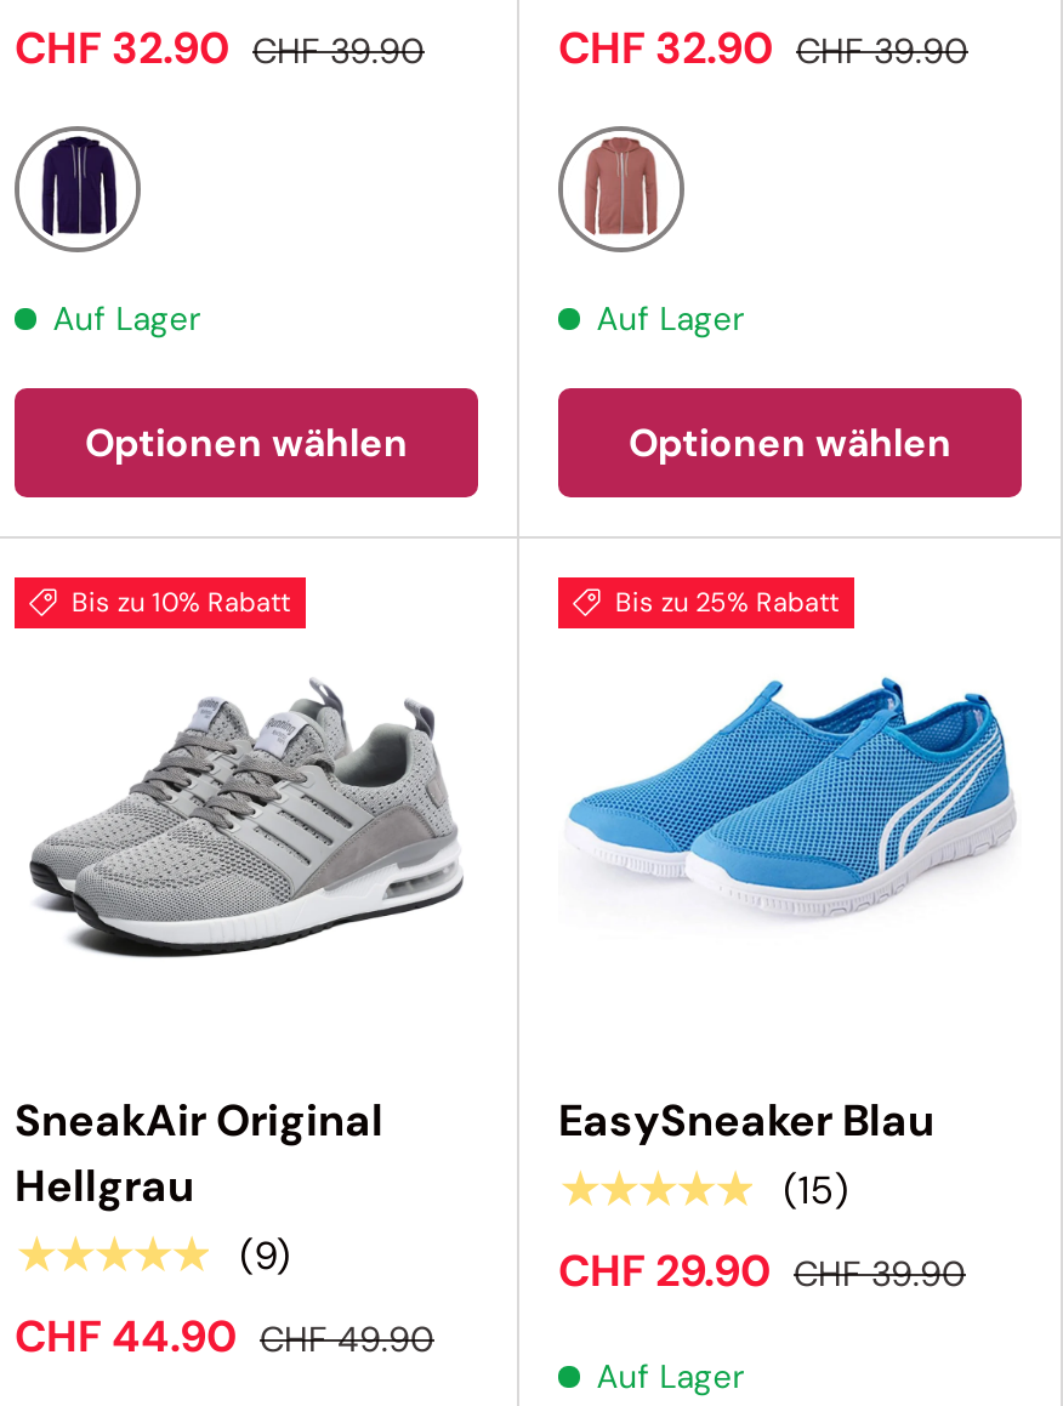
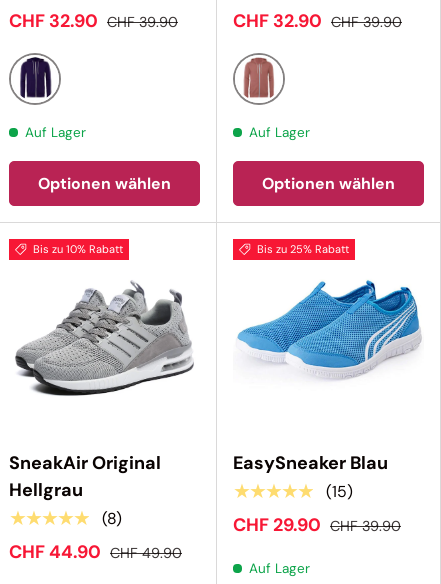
- (9)
+ (8)
